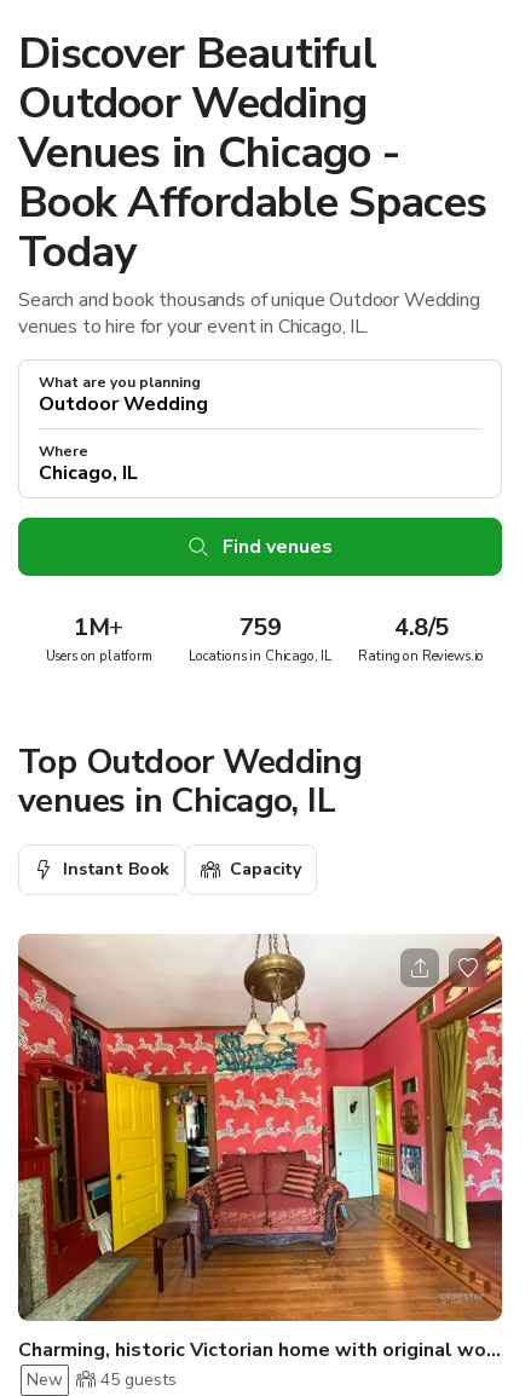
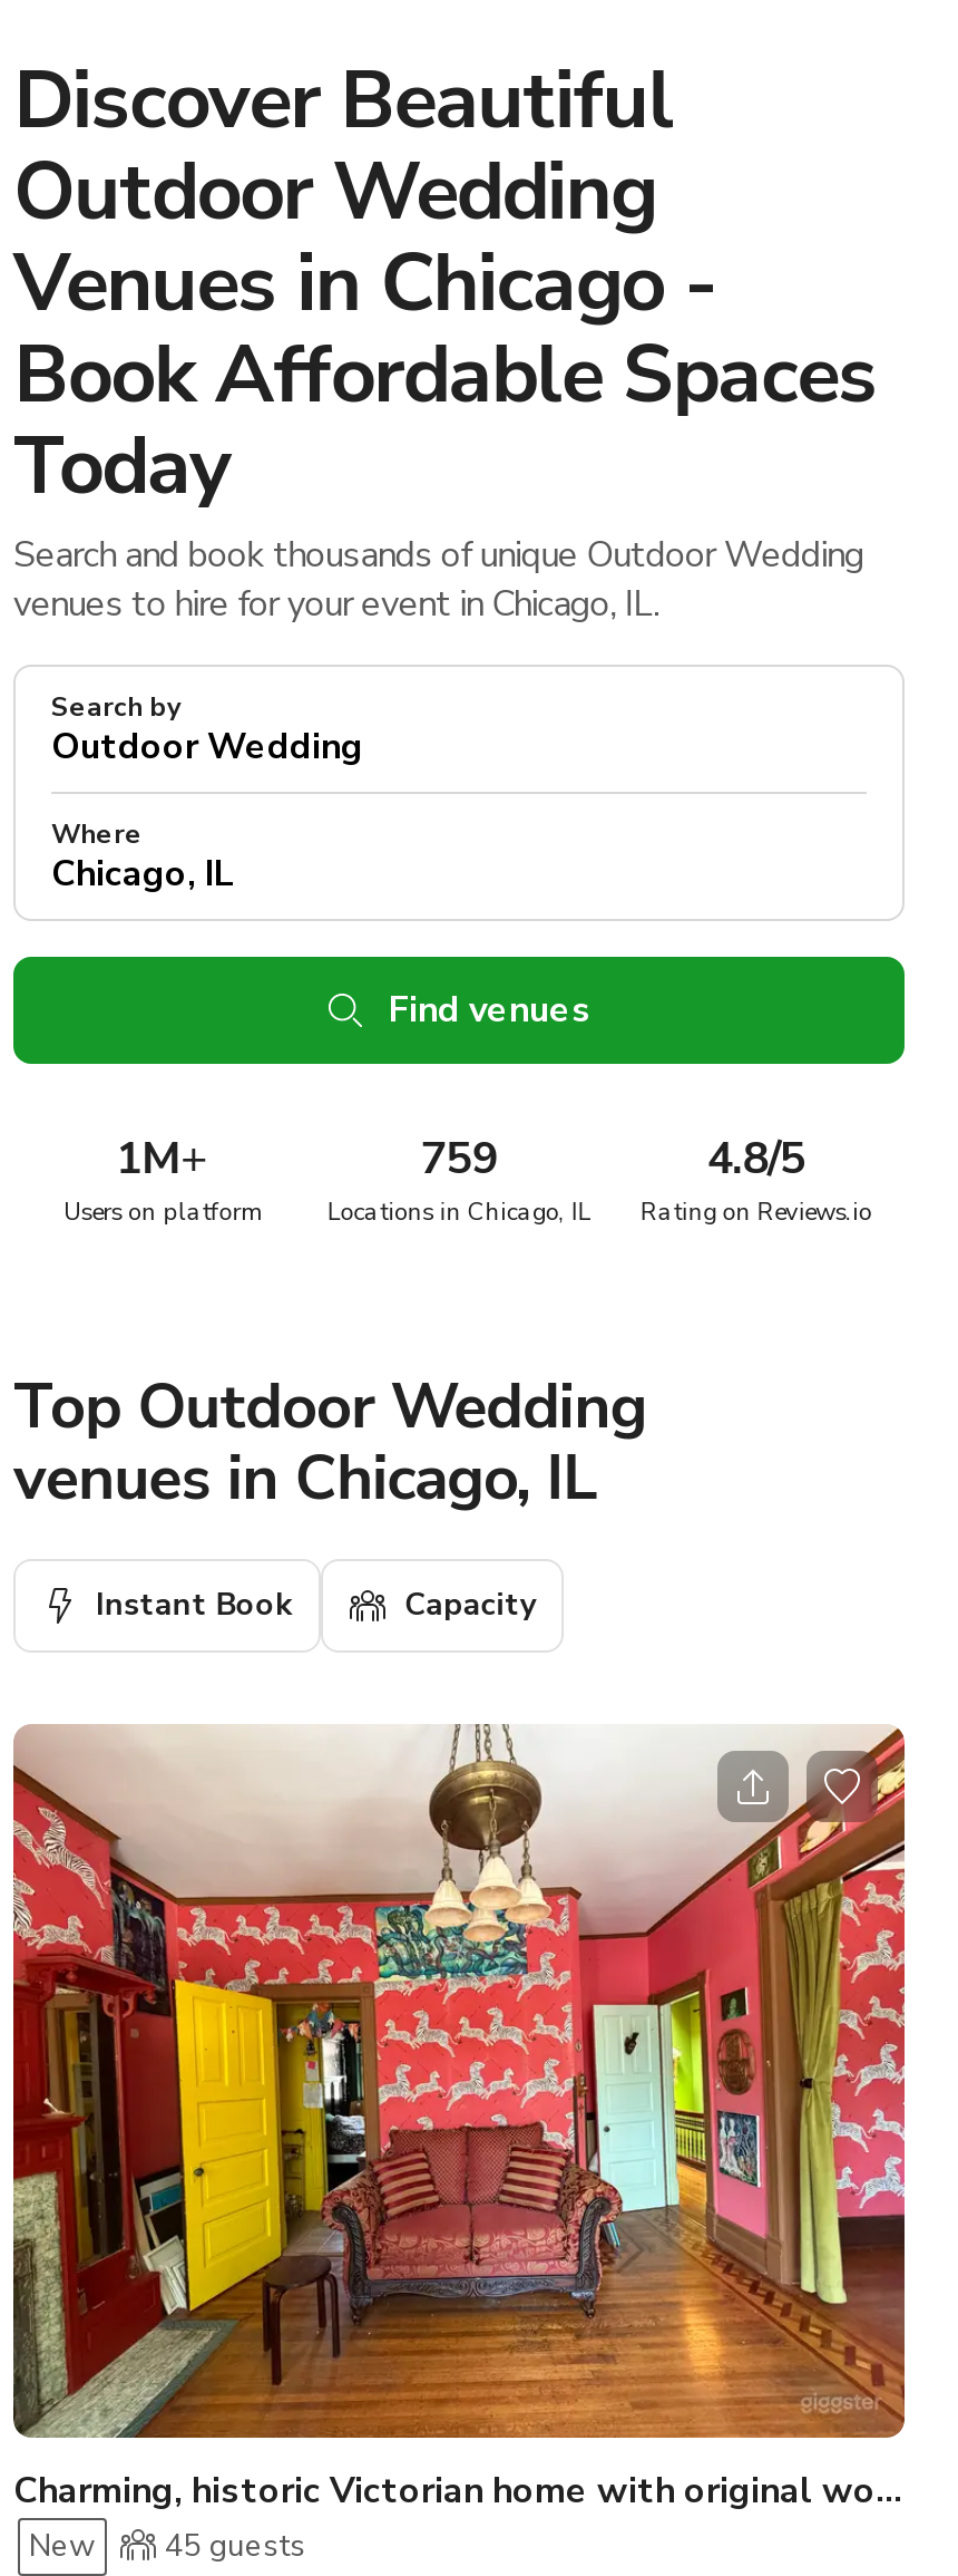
- What are you planning
+ Search by
